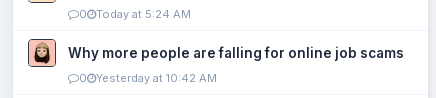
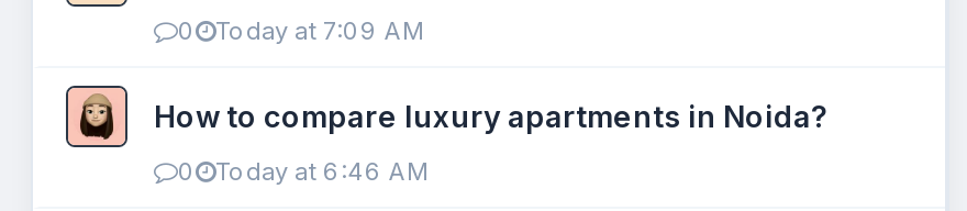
- 0 Today at 5:24 AM
+ 0 Today at 7:09 AM

- Why more people are falling for online job scams
+ How to compare luxury apartments in Noida?

- Yesterday at 10:42 AM
+ Today at 6:46 AM
